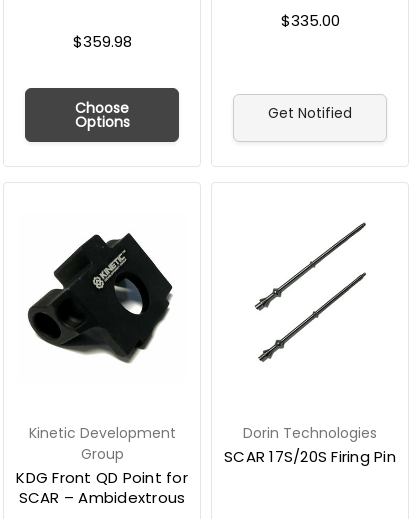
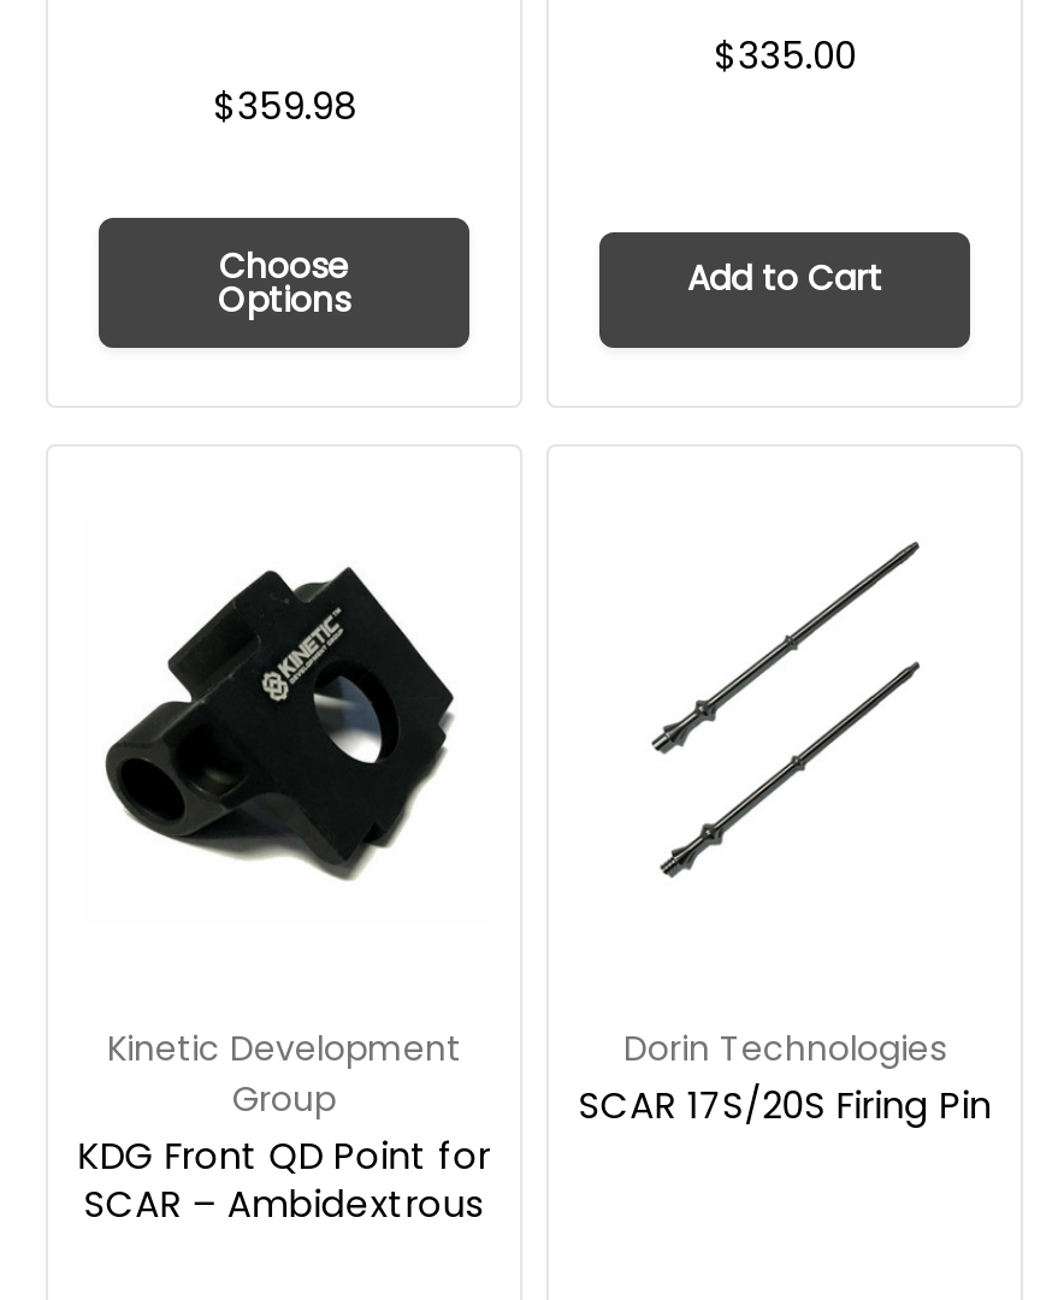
- Get Notified
+ Add to Cart
